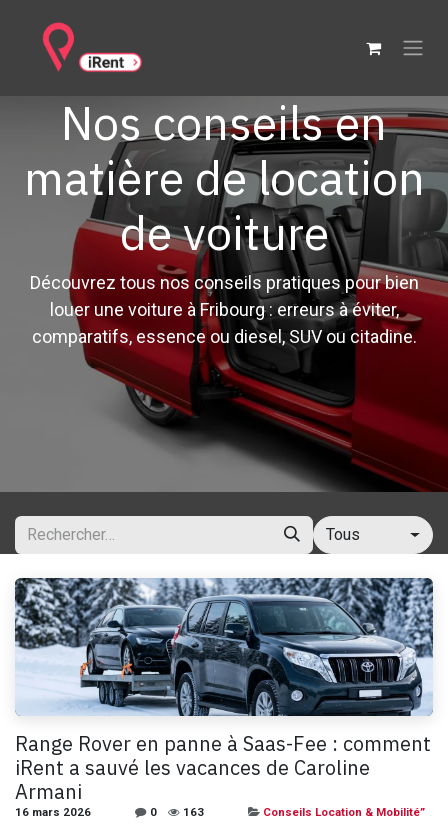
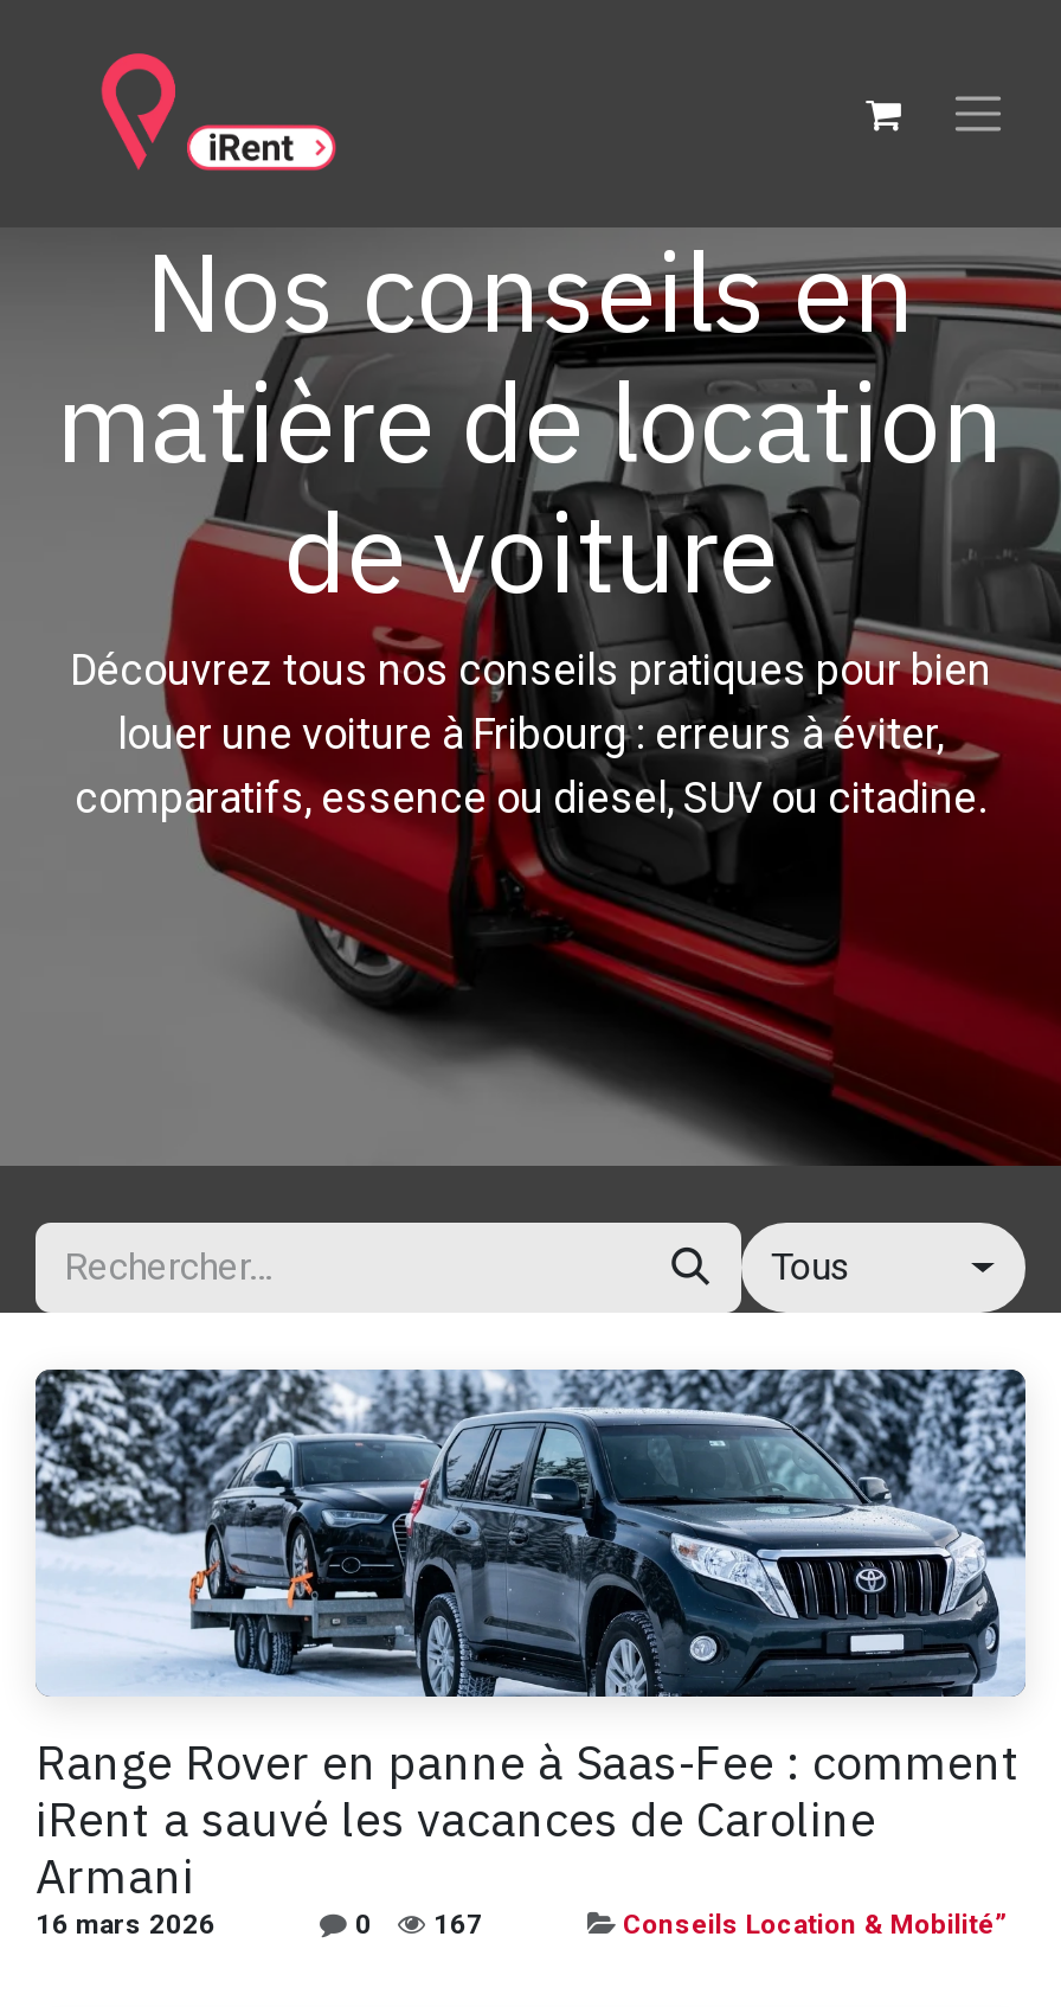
- 0 163
+ 0 167
